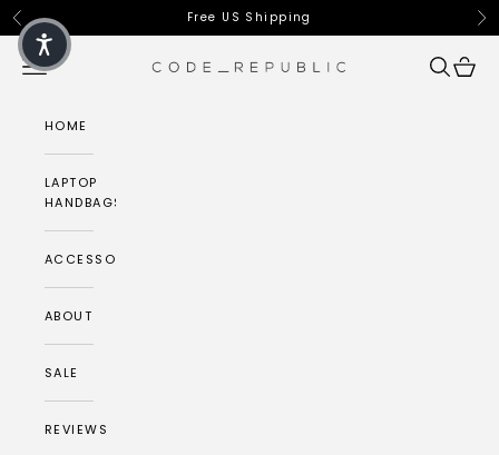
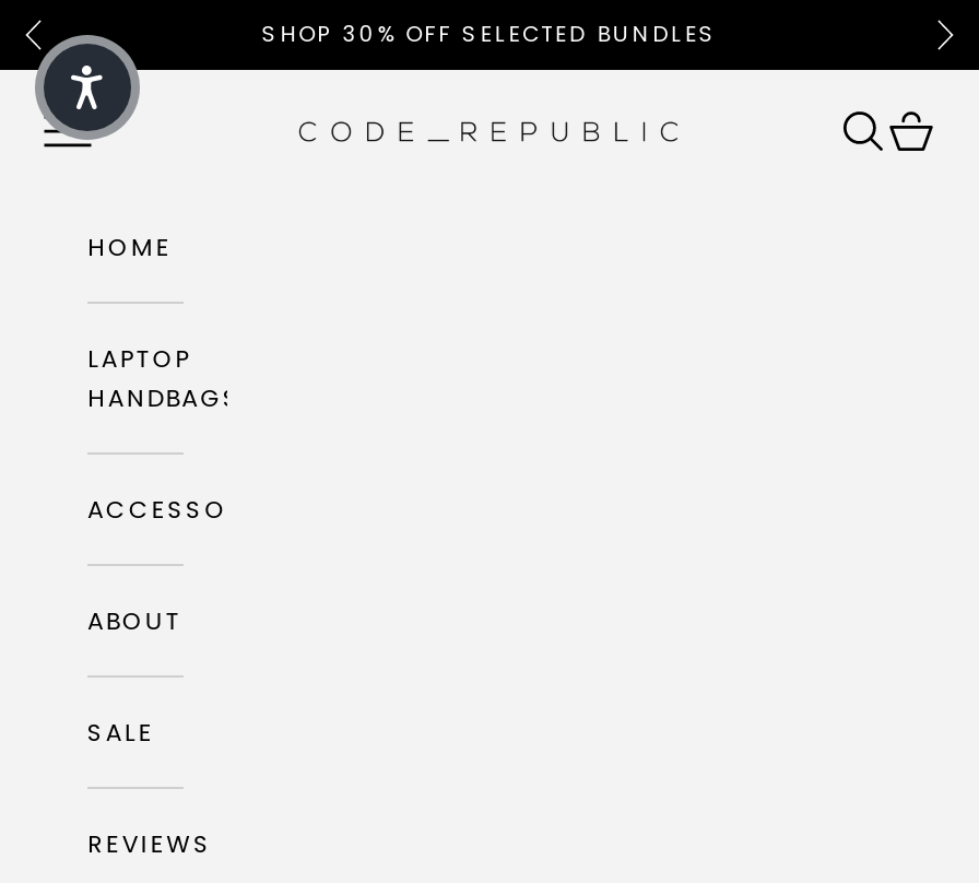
- Free US Shipping
+ SHOP 30% OFF SELECTED BUNDLES
